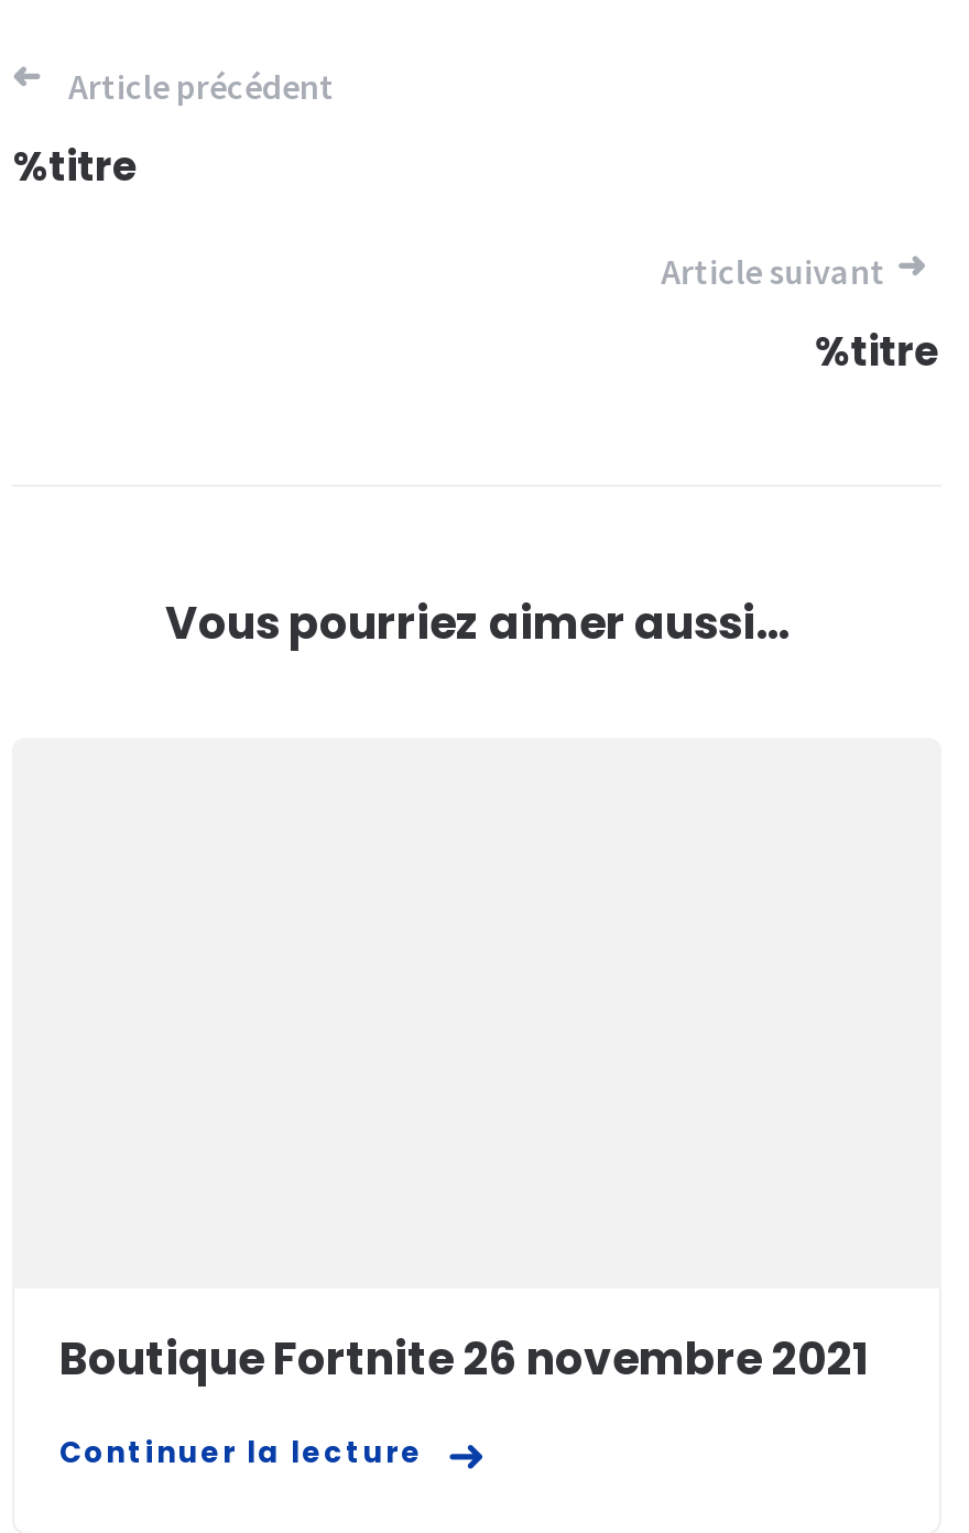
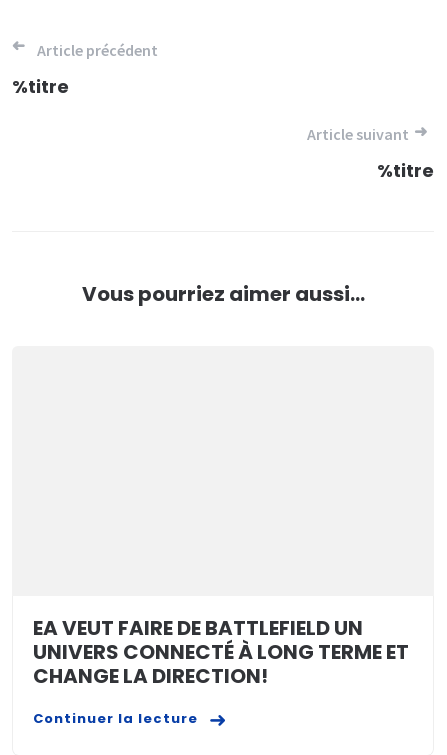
- Boutique Fortnite 26 novembre 2021
+ EA VEUT FAIRE DE BATTLEFIELD UN
+ UNIVERS CONNECTÉ À LONG TERME ET
+ CHANGE LA DIRECTION!
